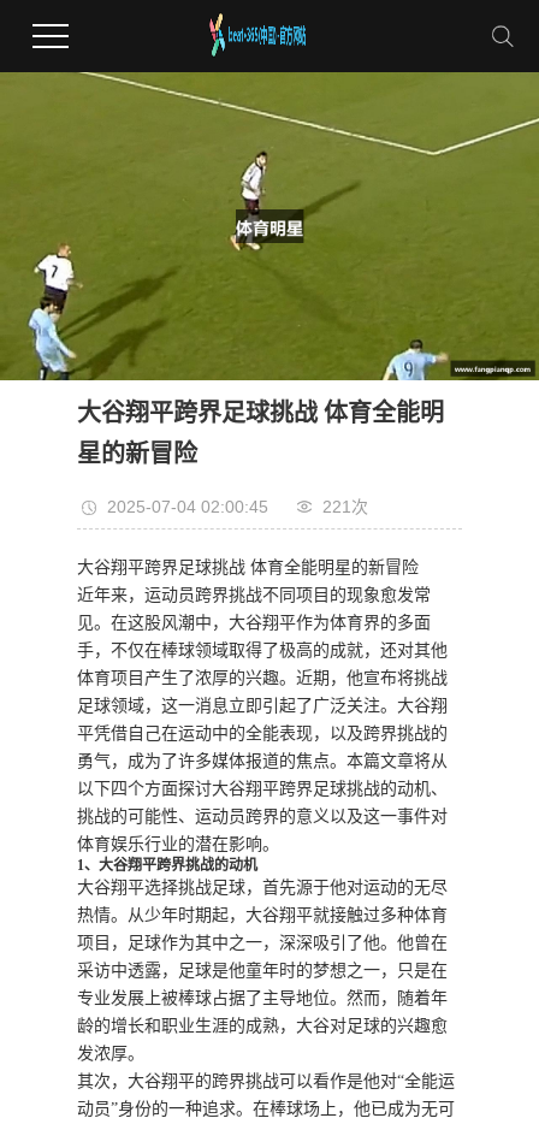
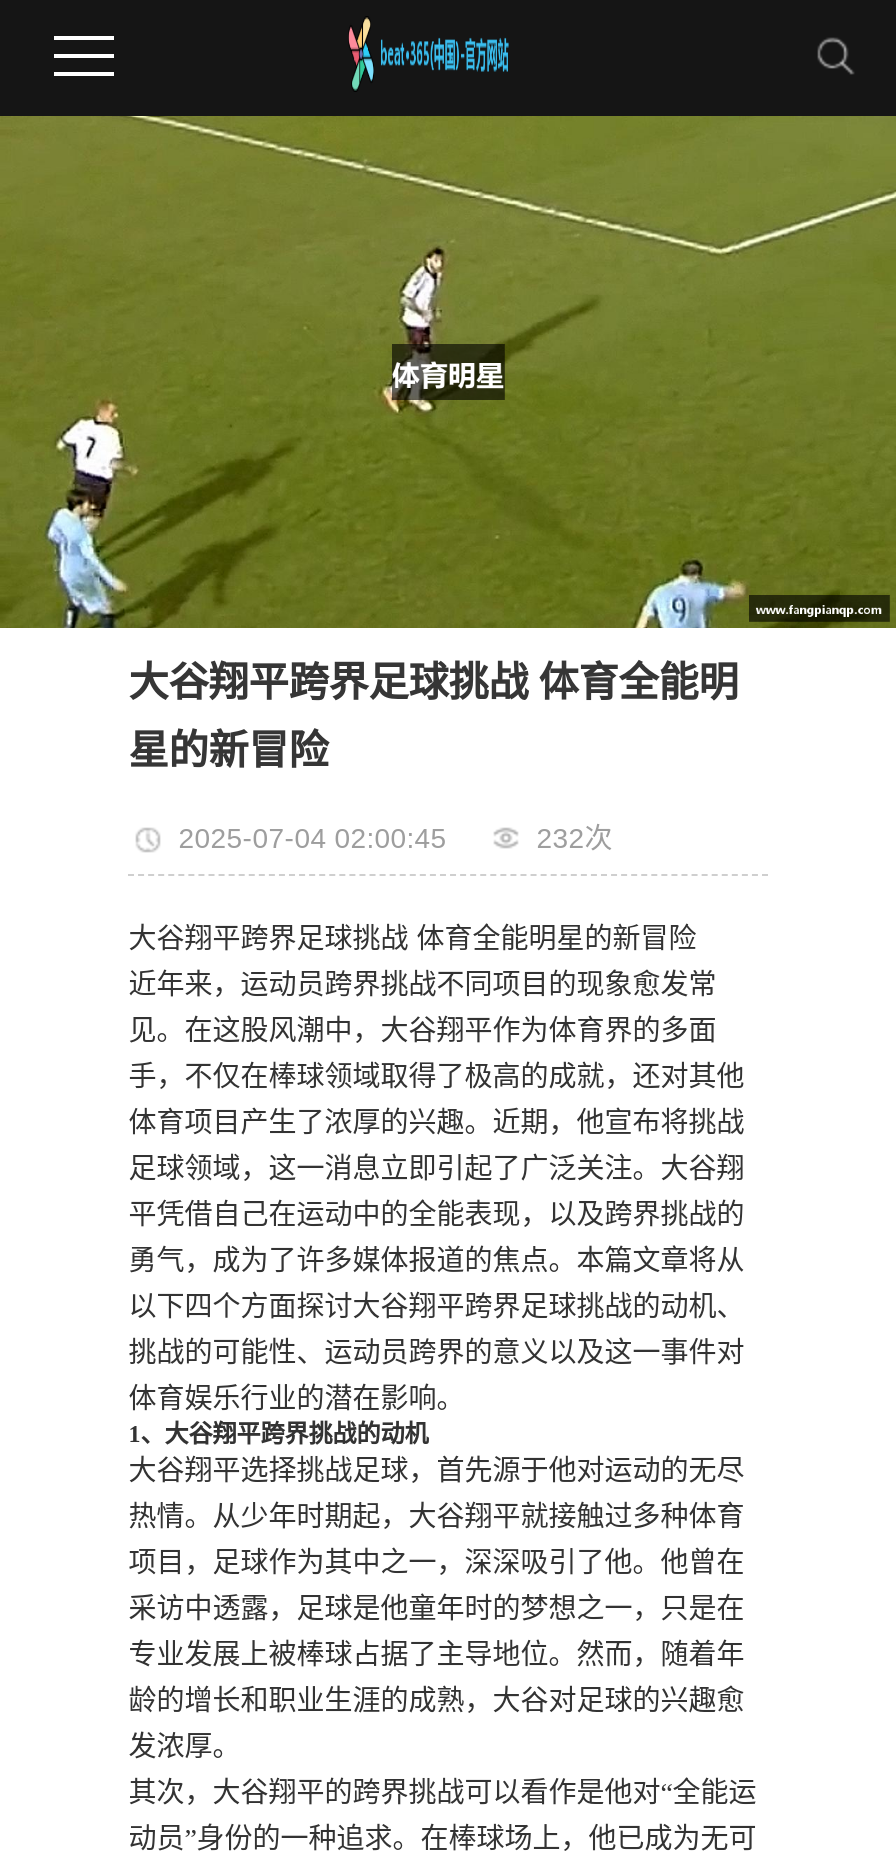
- 221次
+ 232次
